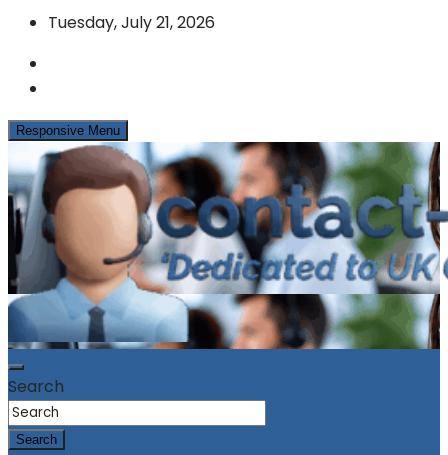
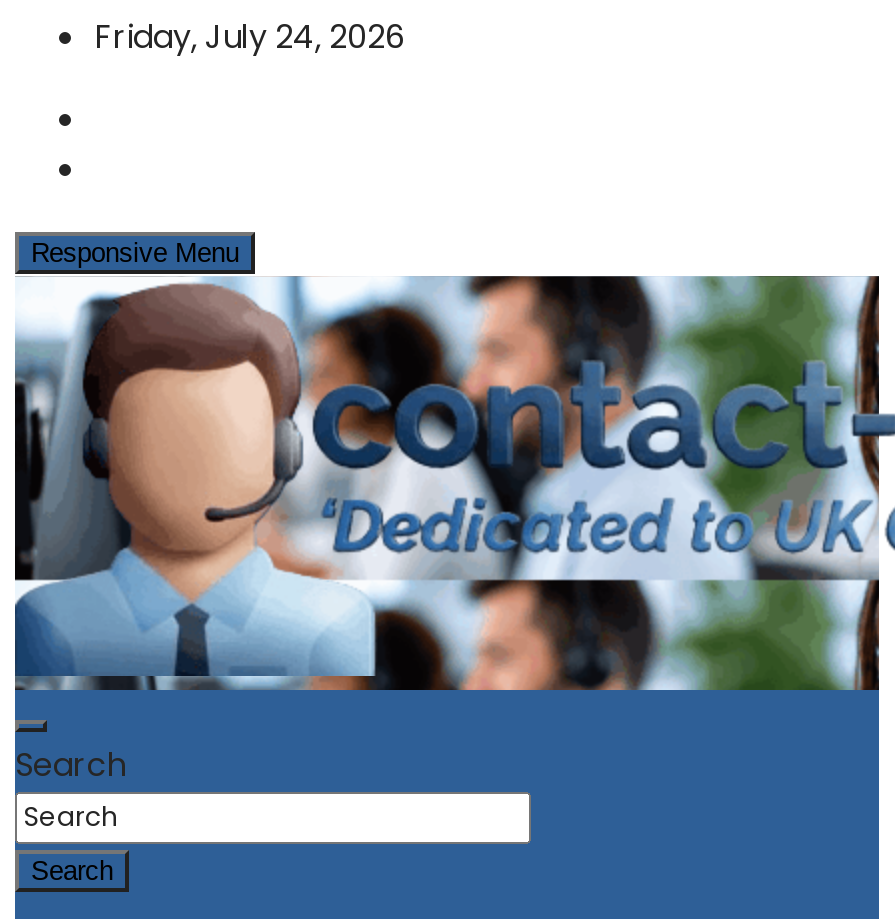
- Tuesday, July 21, 2026
+ Friday, July 24, 2026
